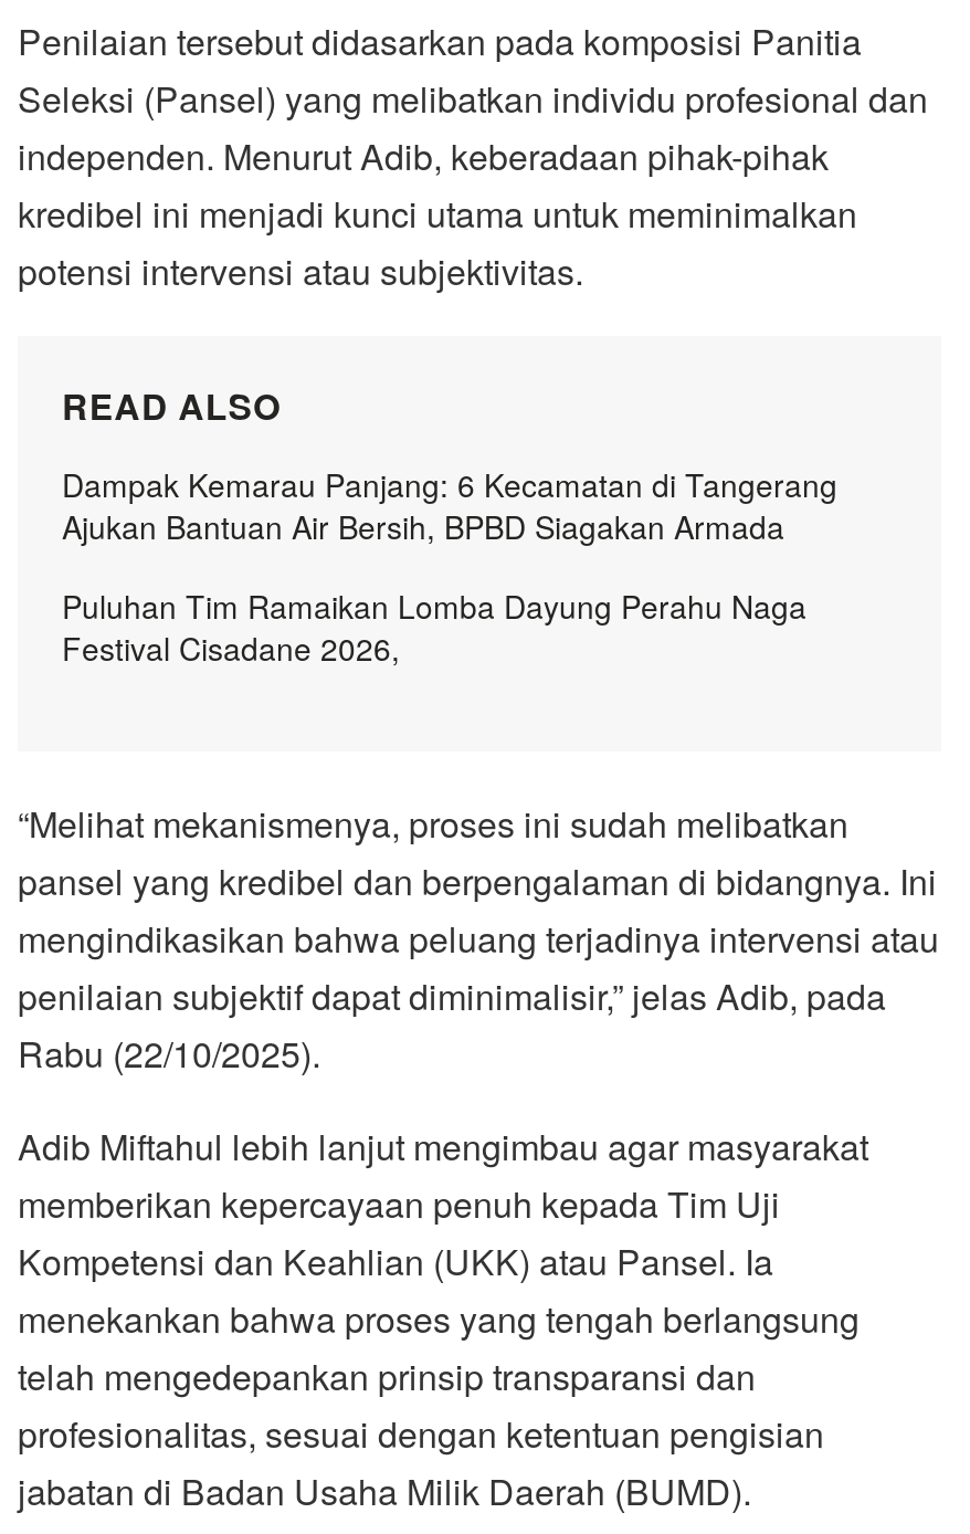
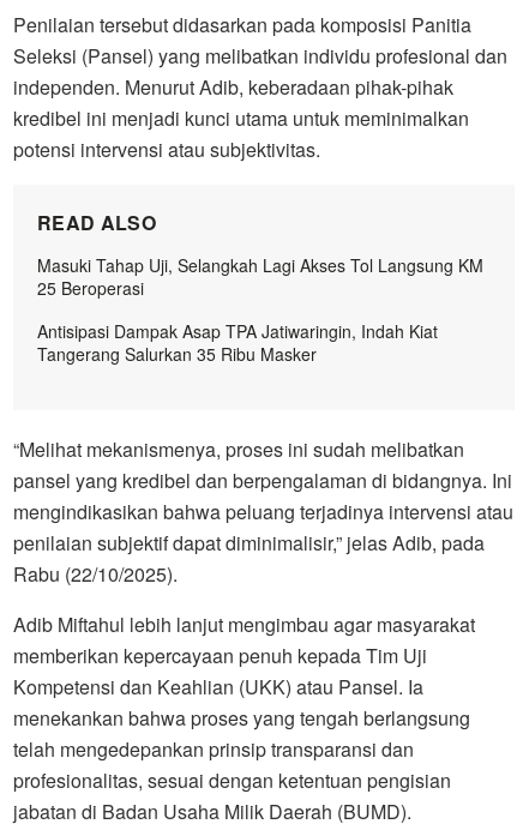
- Dampak Kemarau Panjang: 6 Kecamatan di Tangerang
- Ajukan Bantuan Air Bersih, BPBD Siagakan Armada
+ Masuki Tahap Uji, Selangkah Lagi Akses Tol Langsung KM
+ 25 Beroperasi

- Puluhan Tim Ramaikan Lomba Dayung Perahu Naga
- Festival Cisadane 2026,
+ Antisipasi Dampak Asap TPA Jatiwaringin, Indah Kiat
+ Tangerang Salurkan 35 Ribu Masker
